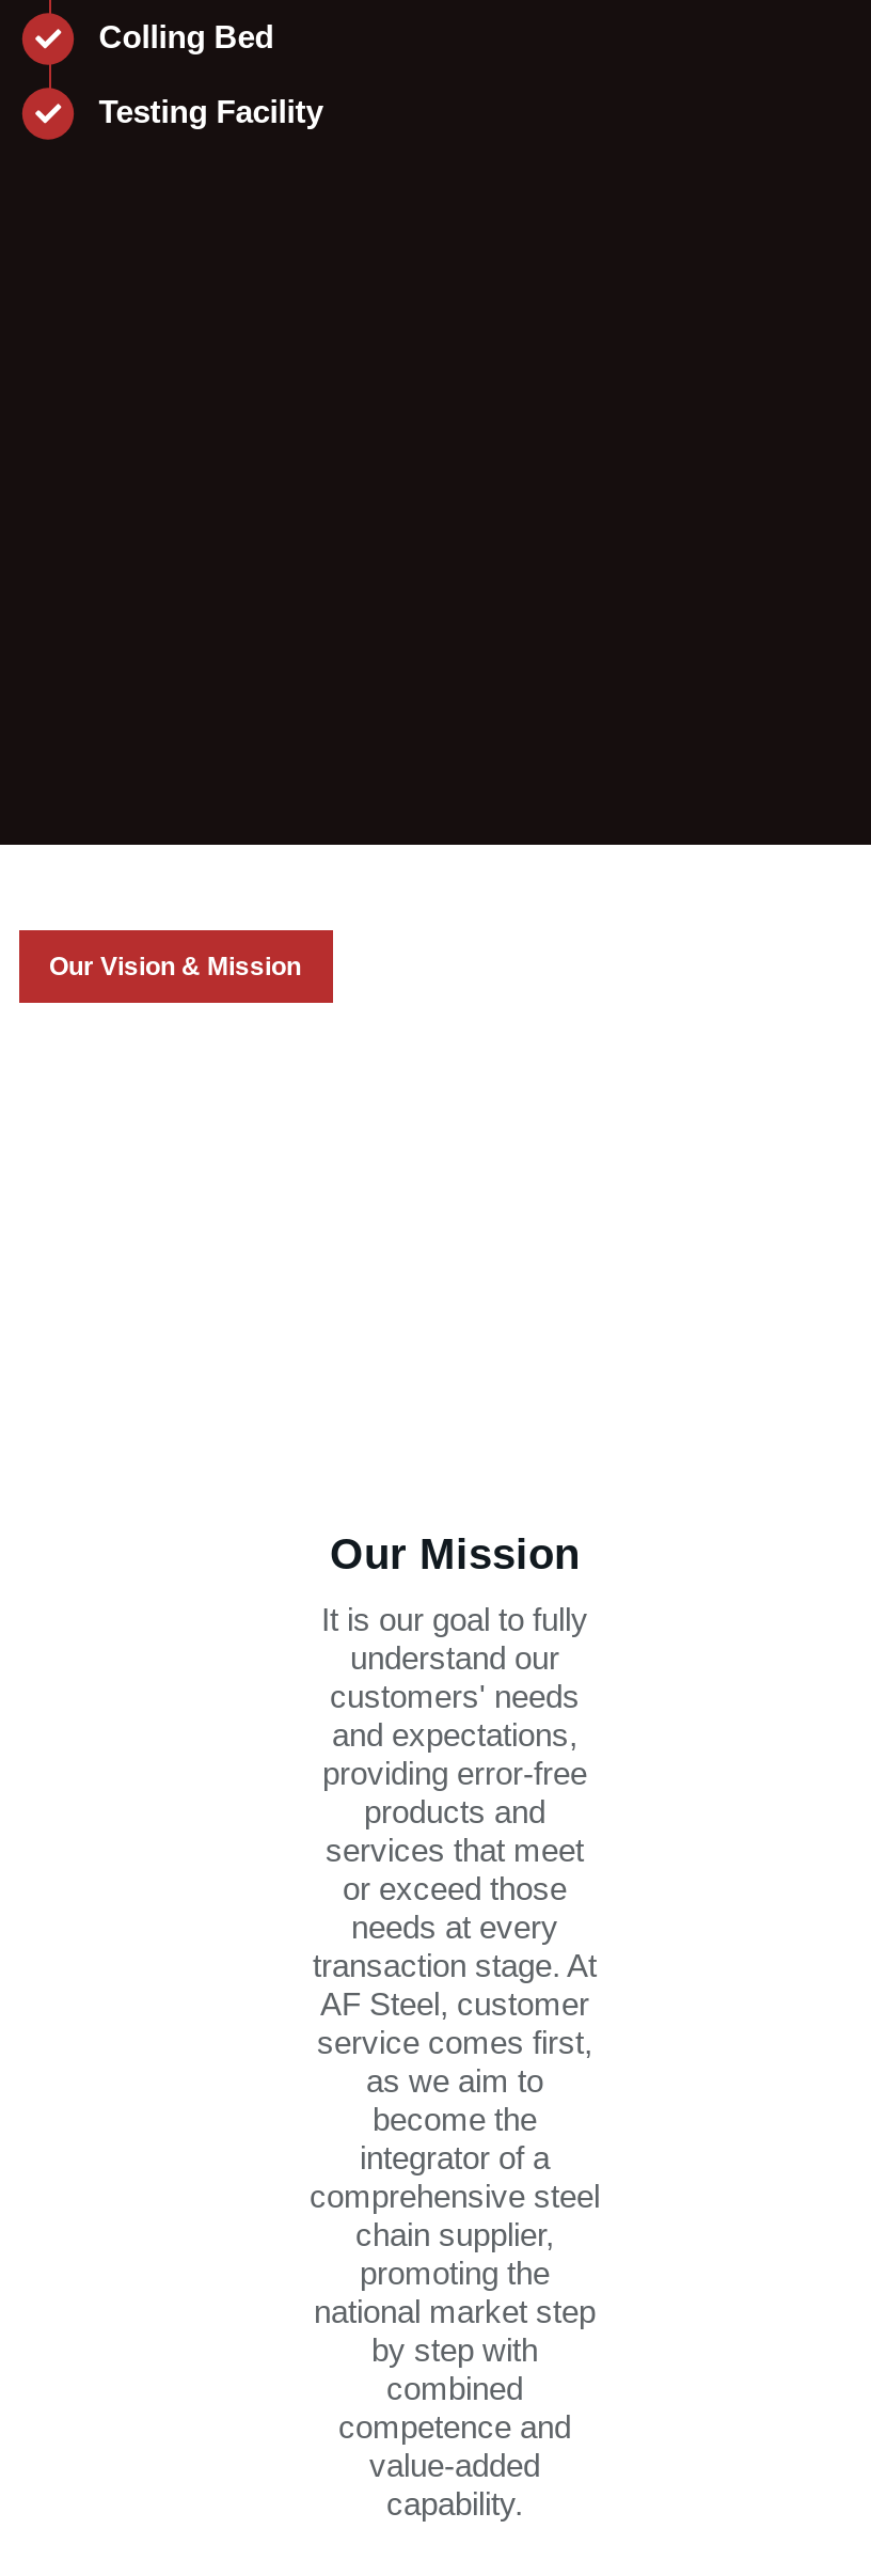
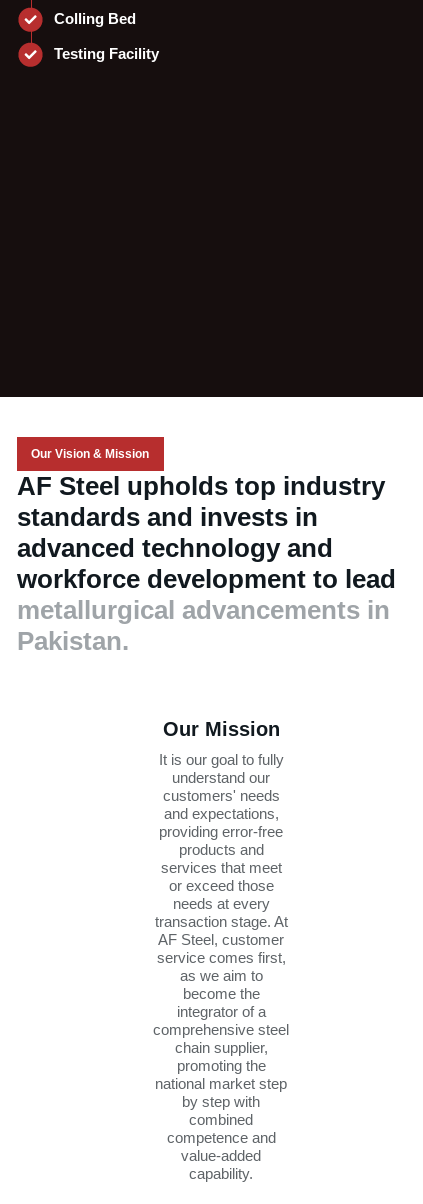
+ AF Steel upholds top industry
+ standards and invests in
+ advanced technology and
+ workforce development to lead
+ metallurgical advancements in
+ Pakistan.
